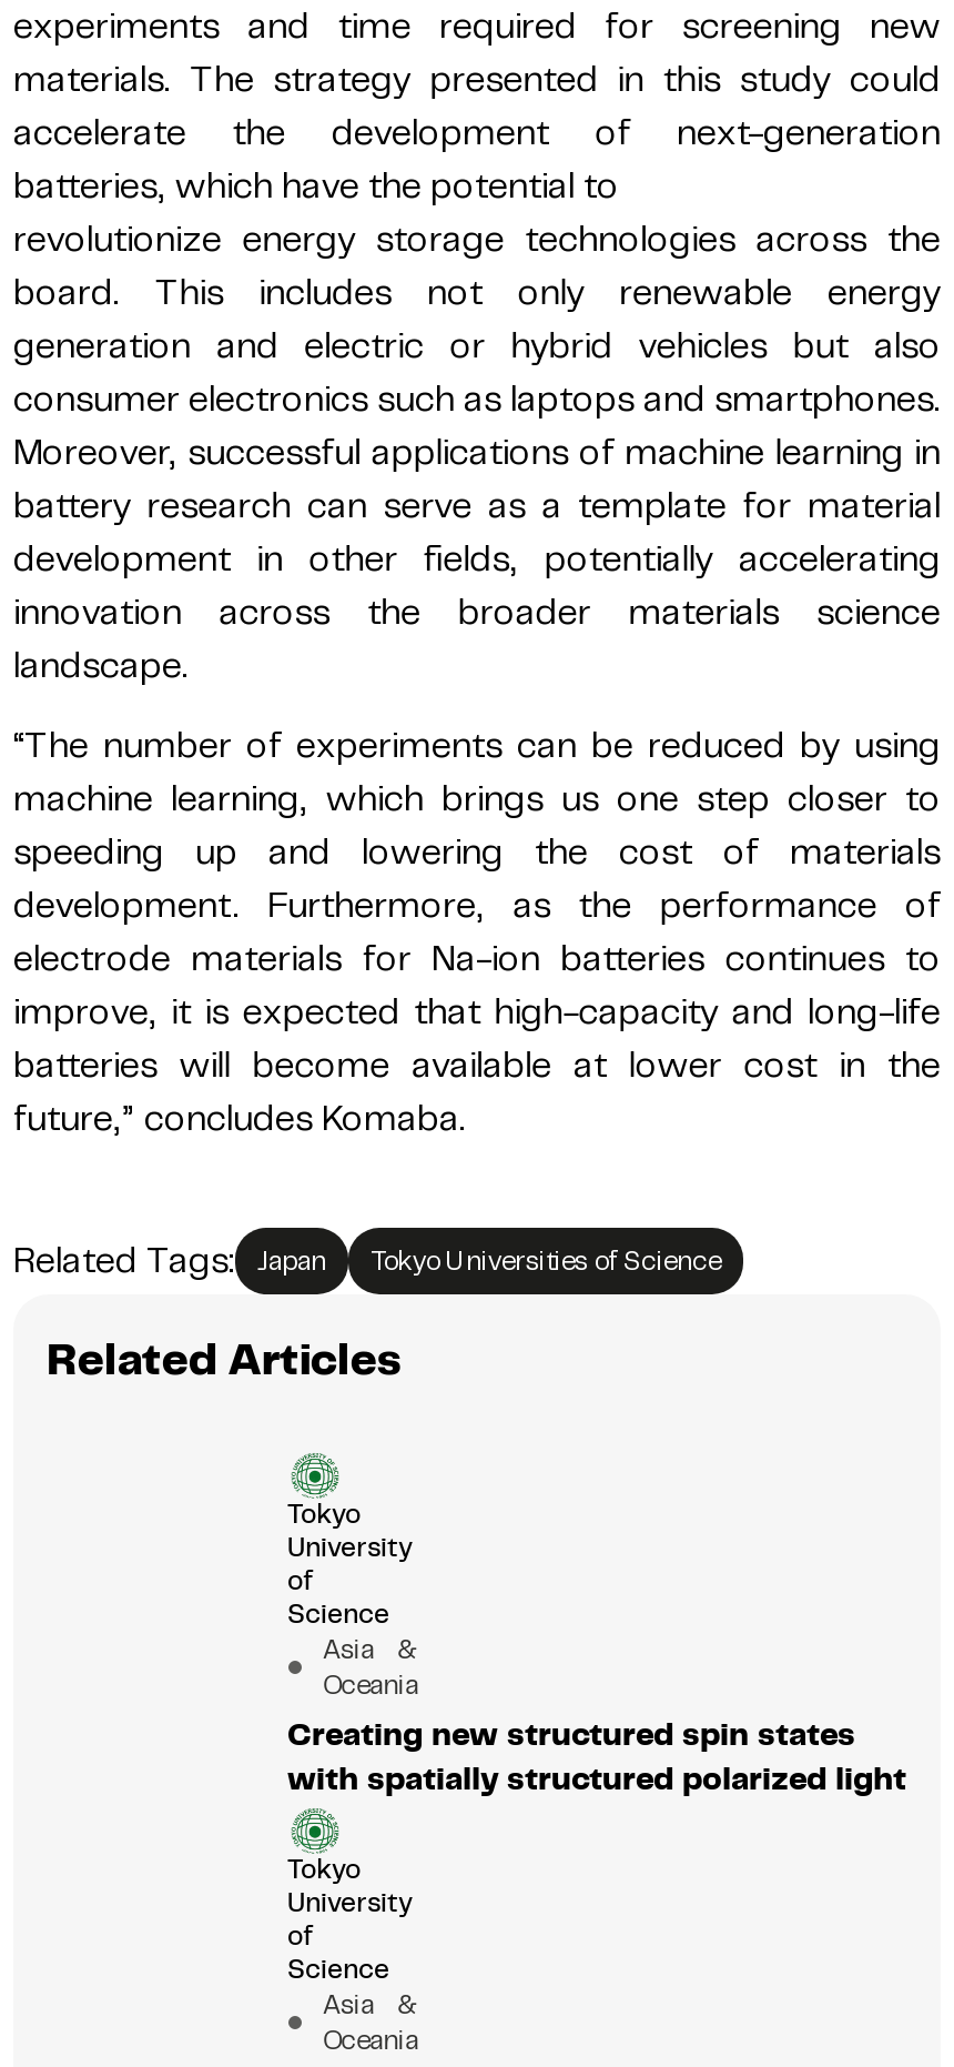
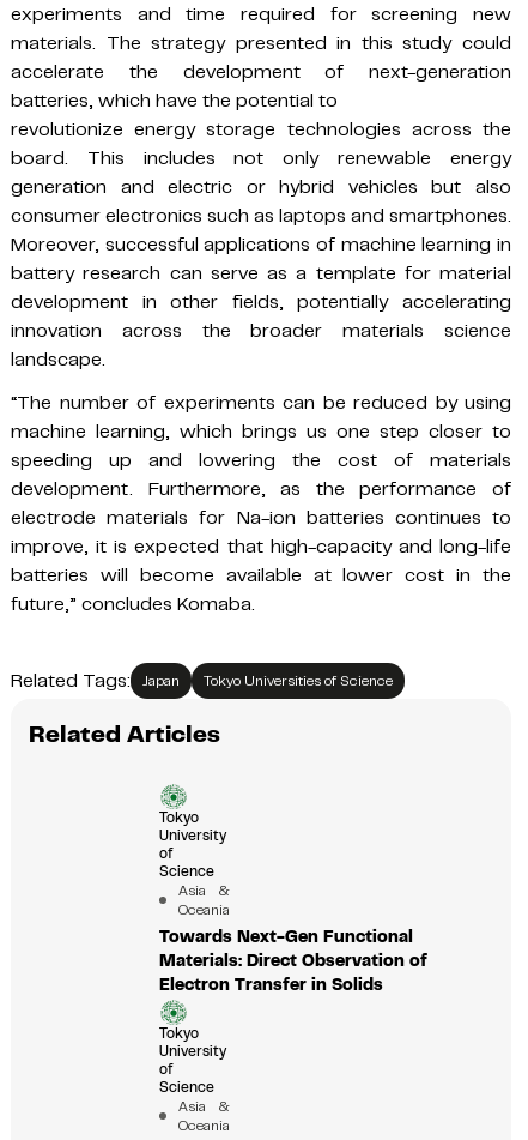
- Creating new structured spin states
- with spatially structured polarized light
+ Towards Next-Gen Functional
+ Materials: Direct Observation of
+ Electron Transfer in Solids
